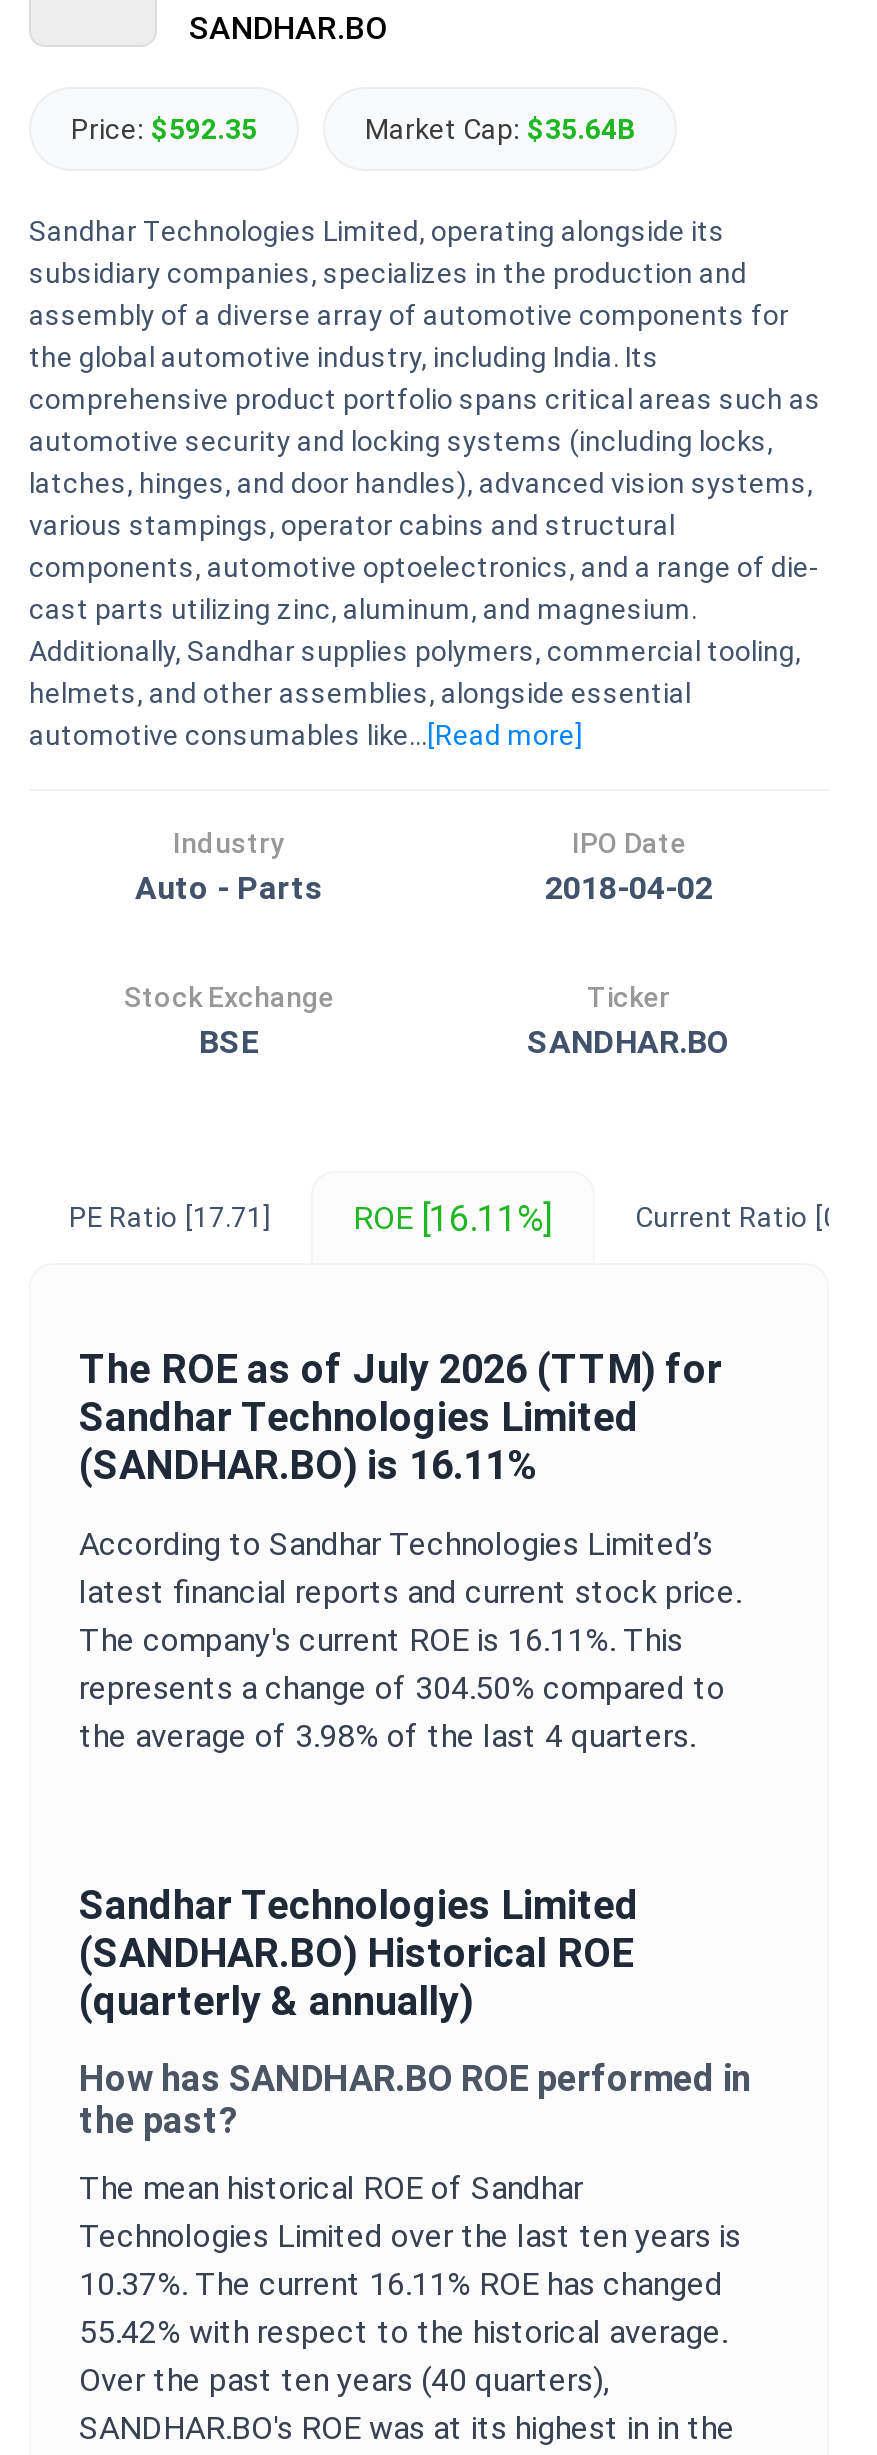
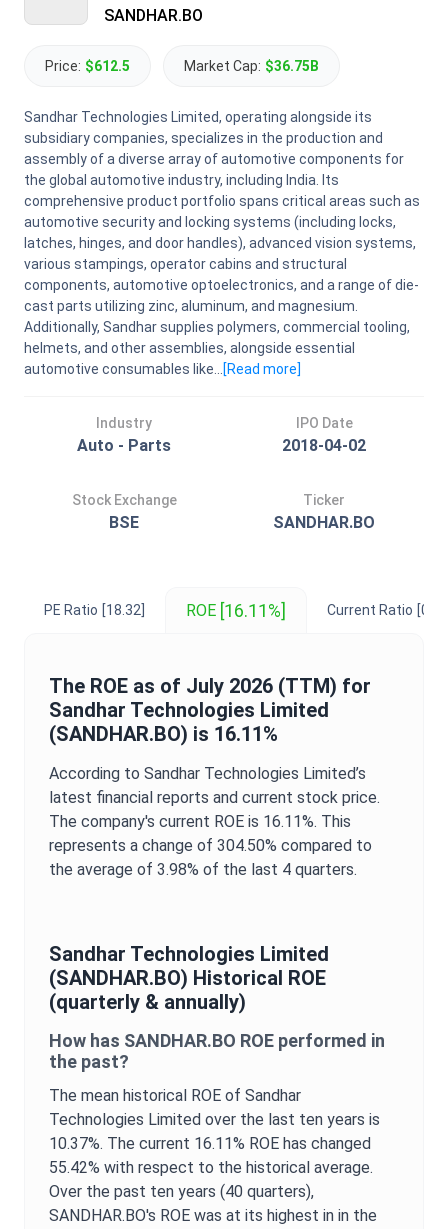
- Price: $592.35
+ Price: $612.5

- Market Cap: $35.64B
+ Market Cap: $36.75B

- PE Ratio [17.71]
+ PE Ratio [18.32]
